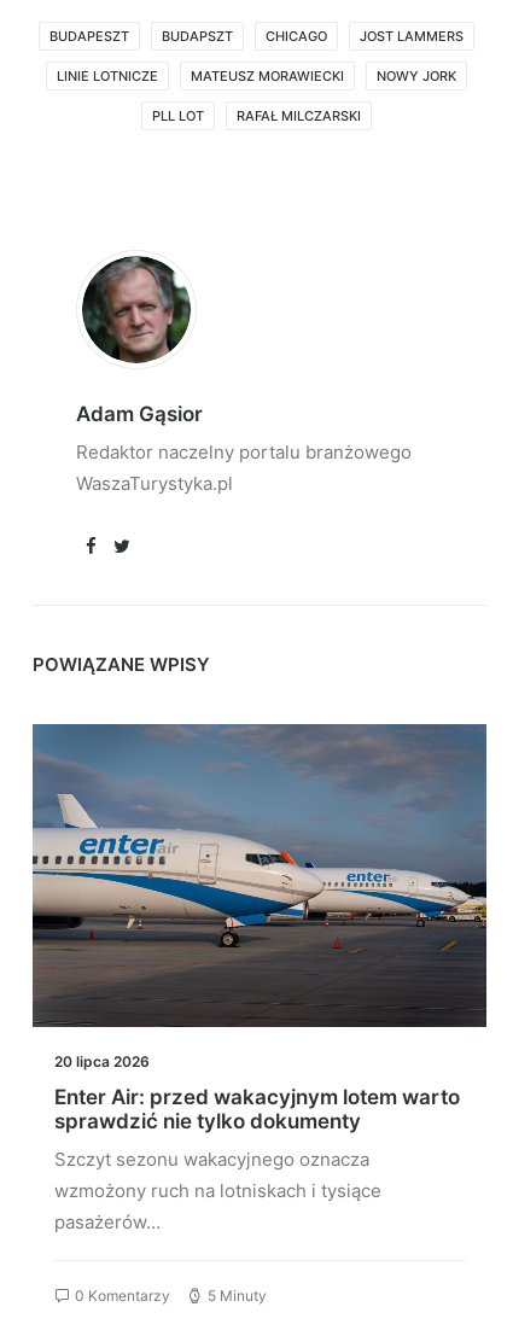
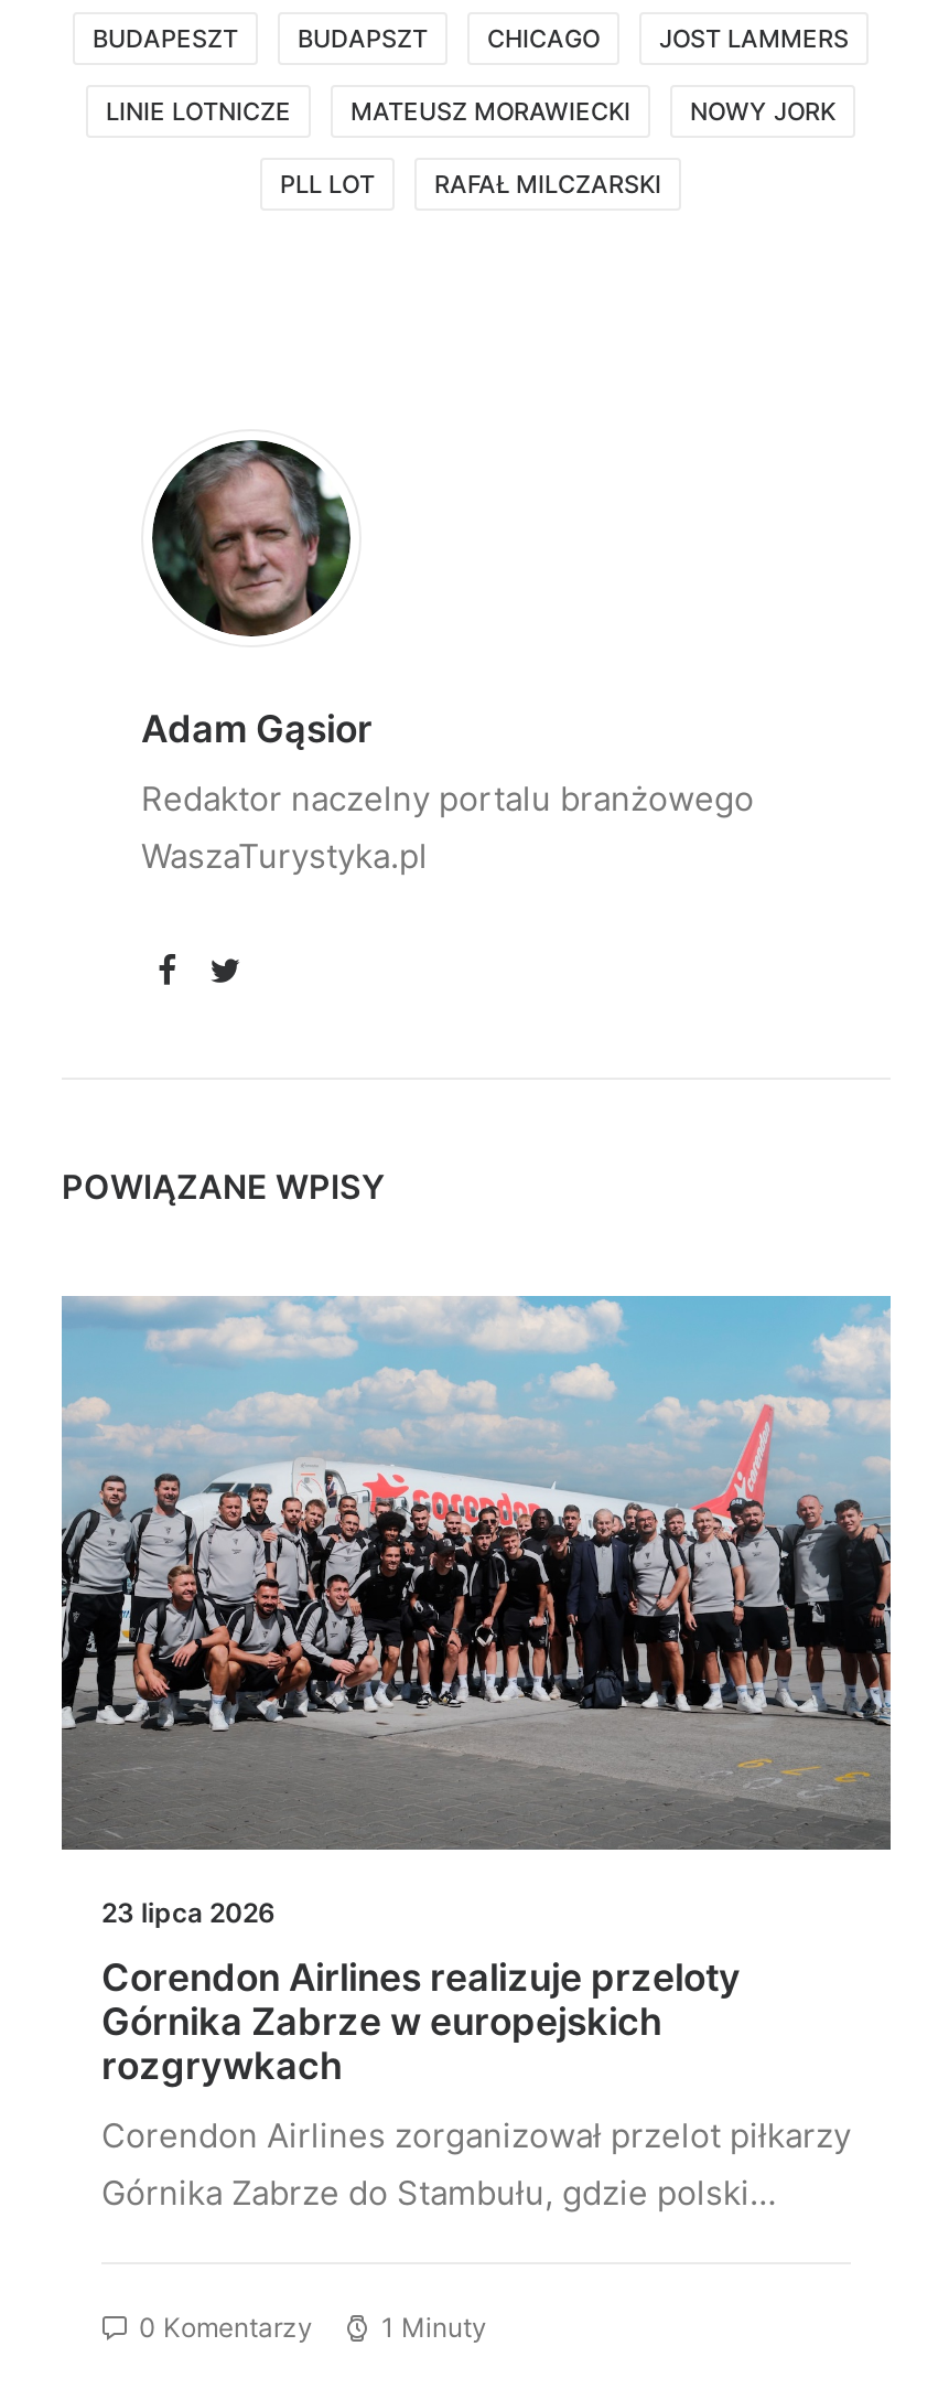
- [image]
- 20 lipca 2026
+ [image]
+ 23 lipca 2026

- Enter Air: przed wakacyjnym lotem warto
- sprawdzić nie tylko dokumenty
+ Corendon Airlines realizuje przeloty
+ Górnika Zabrze w europejskich
+ rozgrywkach

- Szczyt sezonu wakacyjnego oznacza
- wzmożony ruch na lotniskach i tysiące
- pasażerów…
+ Corendon Airlines zorganizował przelot piłkarzy
+ Górnika Zabrze do Stambułu, gdzie polski…

- 5 Minuty
+ 1 Minuty
